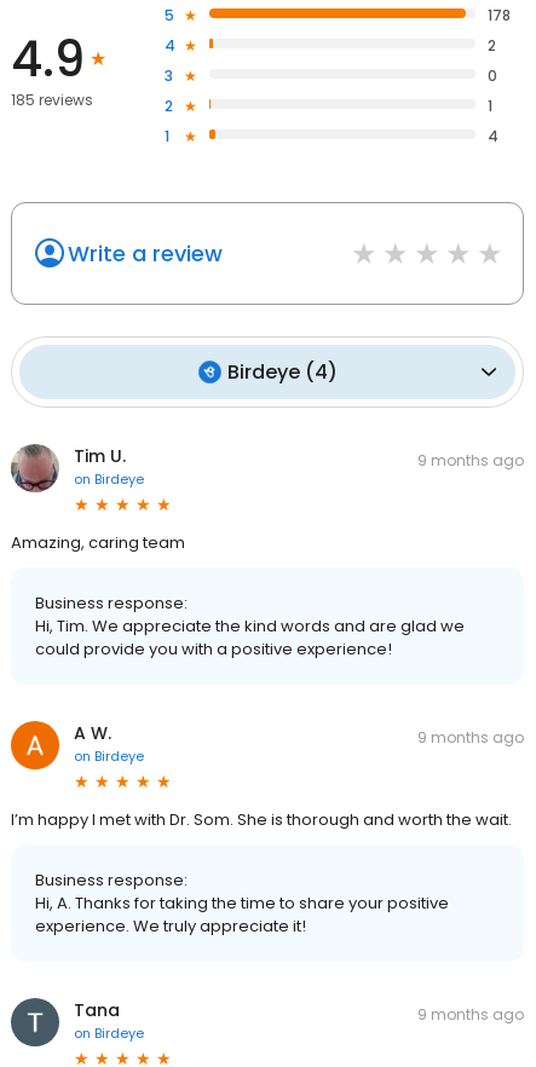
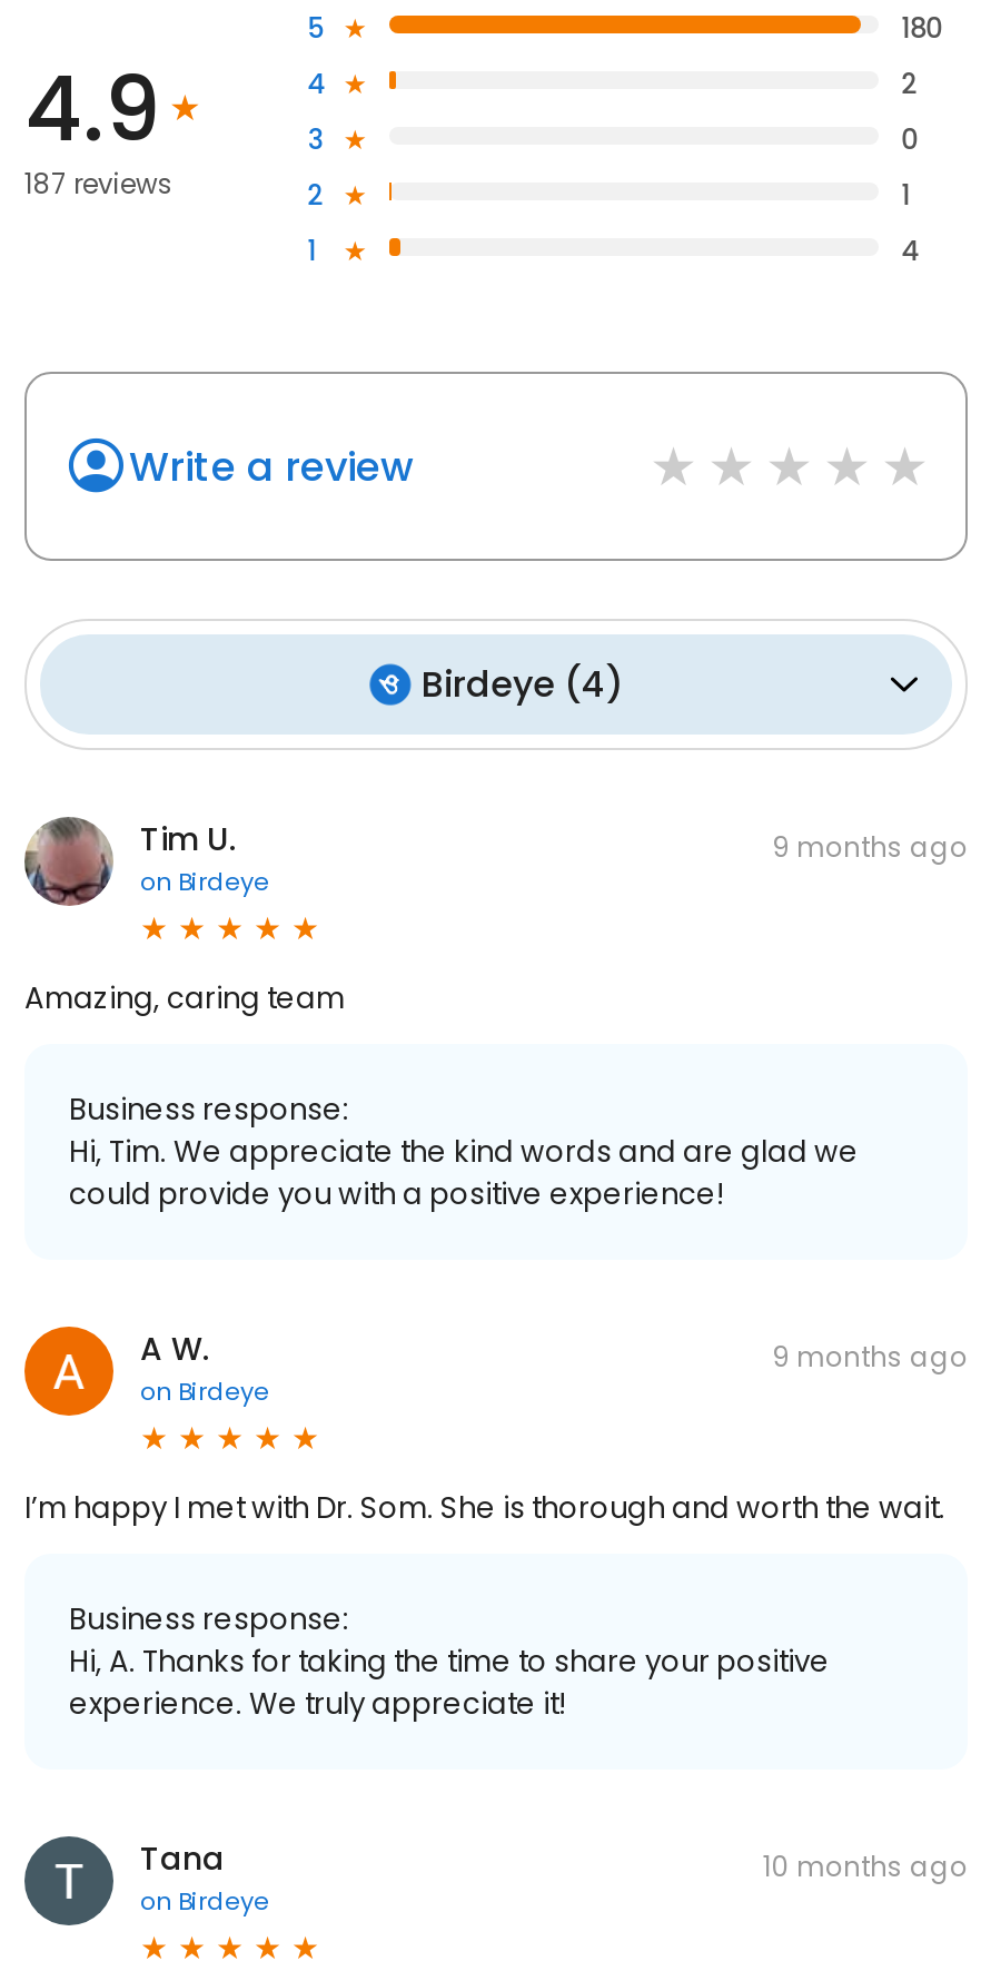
- 178
+ 180

- 185 reviews
+ 187 reviews

- 9 months ago
+ 10 months ago
